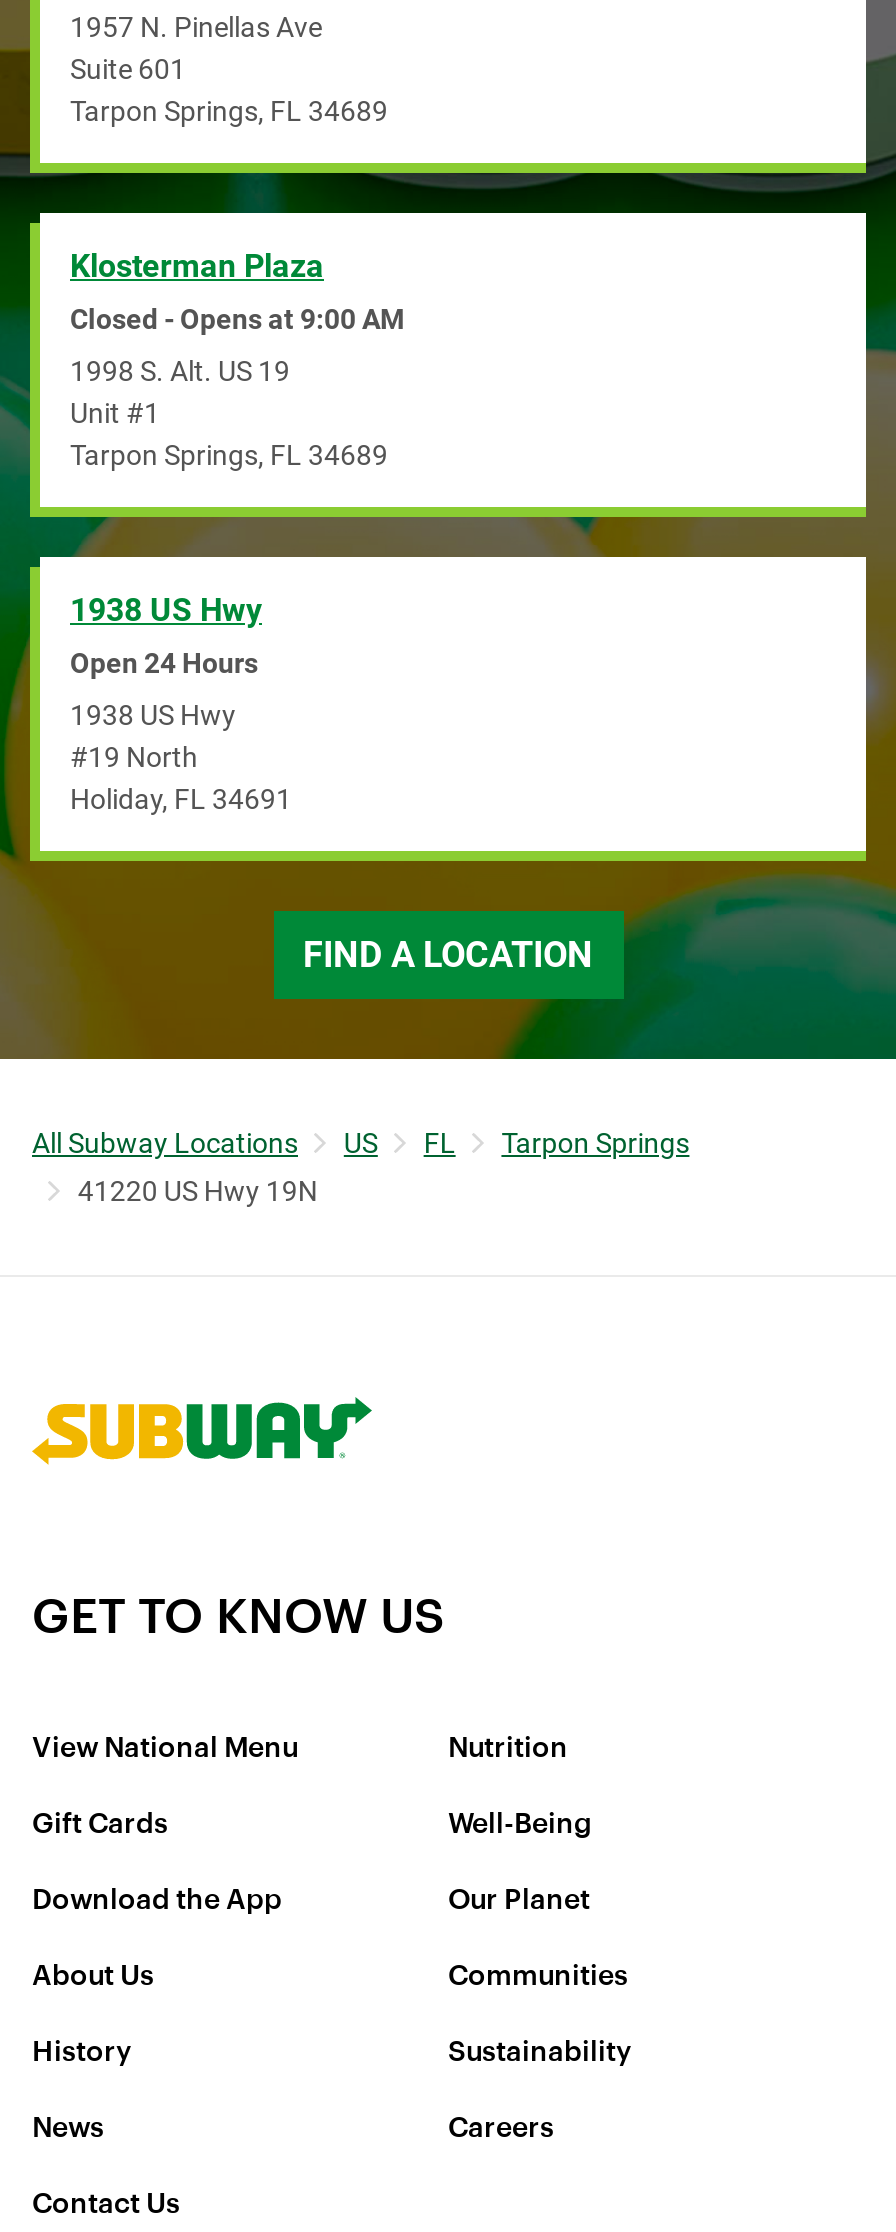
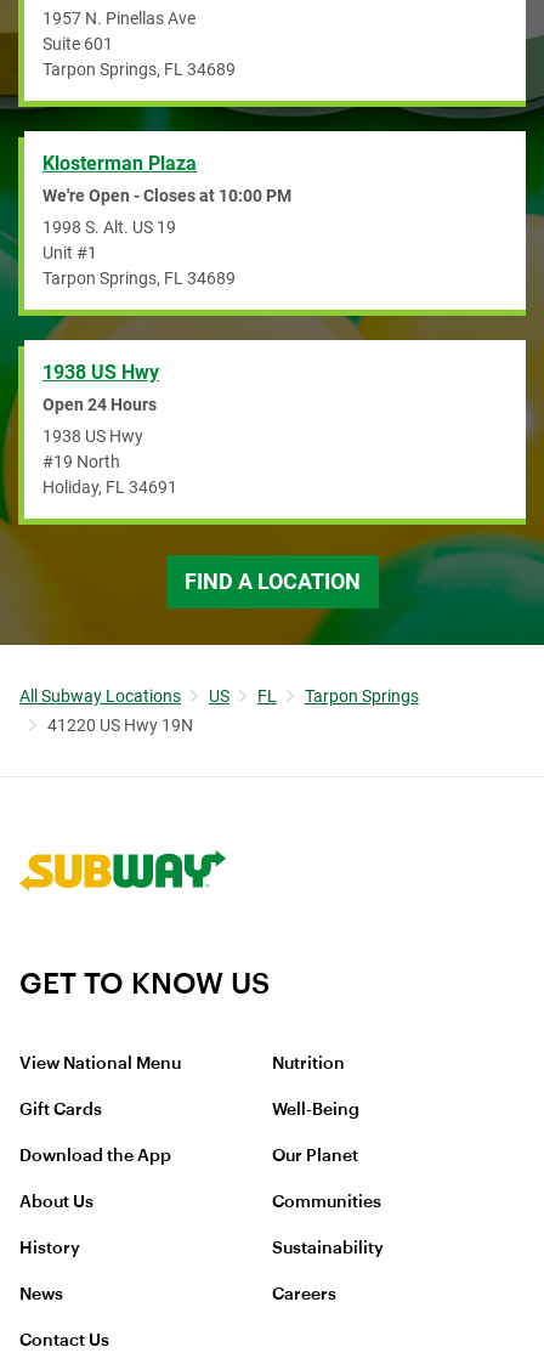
- Closed - Opens at 9:00 AM
+ We're Open - Closes at 10:00 PM
